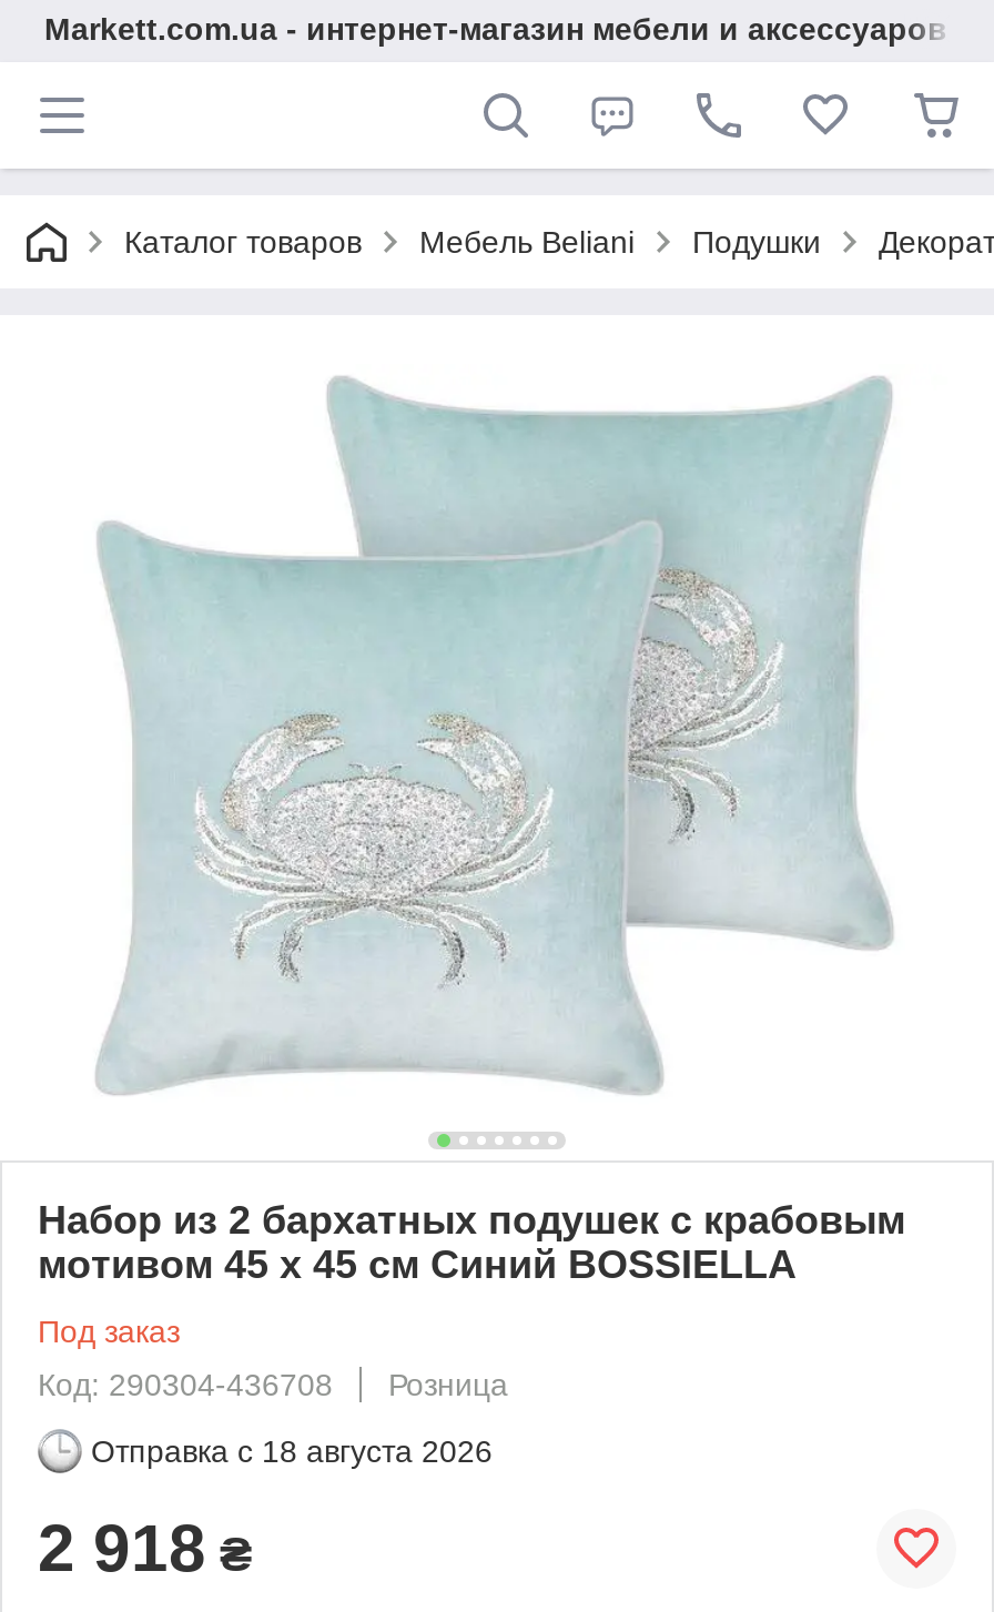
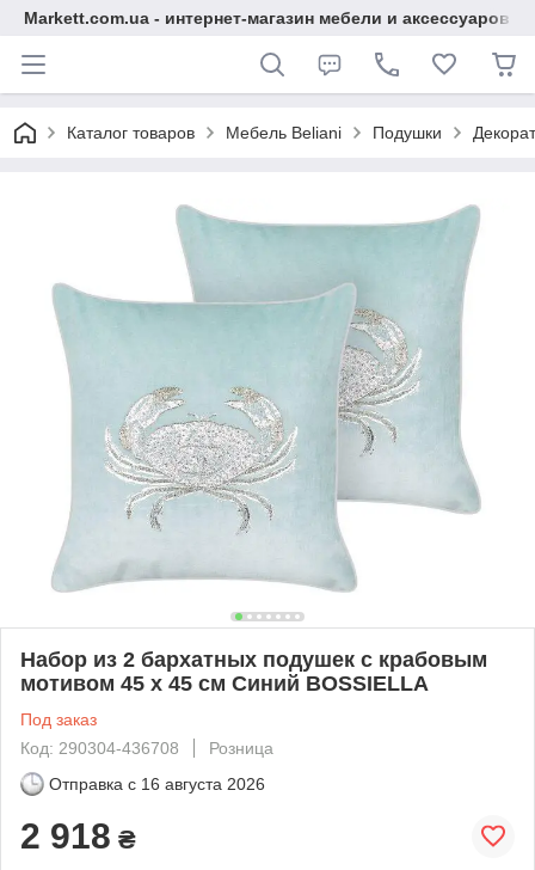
- Отправка с 18 августа 2026
+ Отправка с 16 августа 2026
